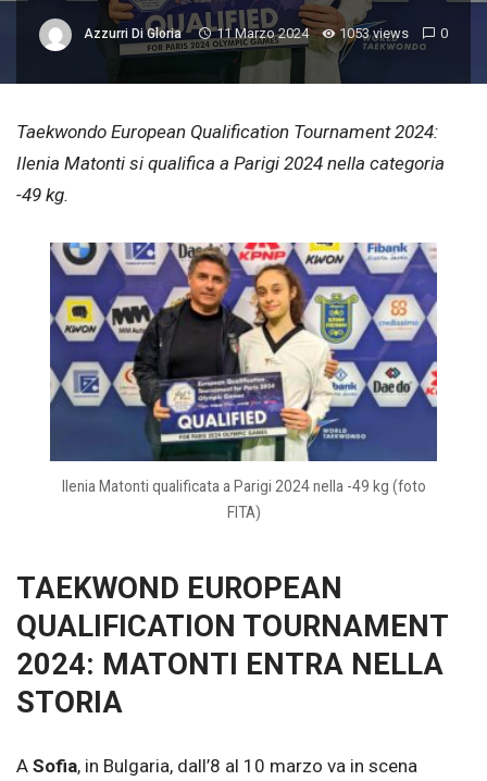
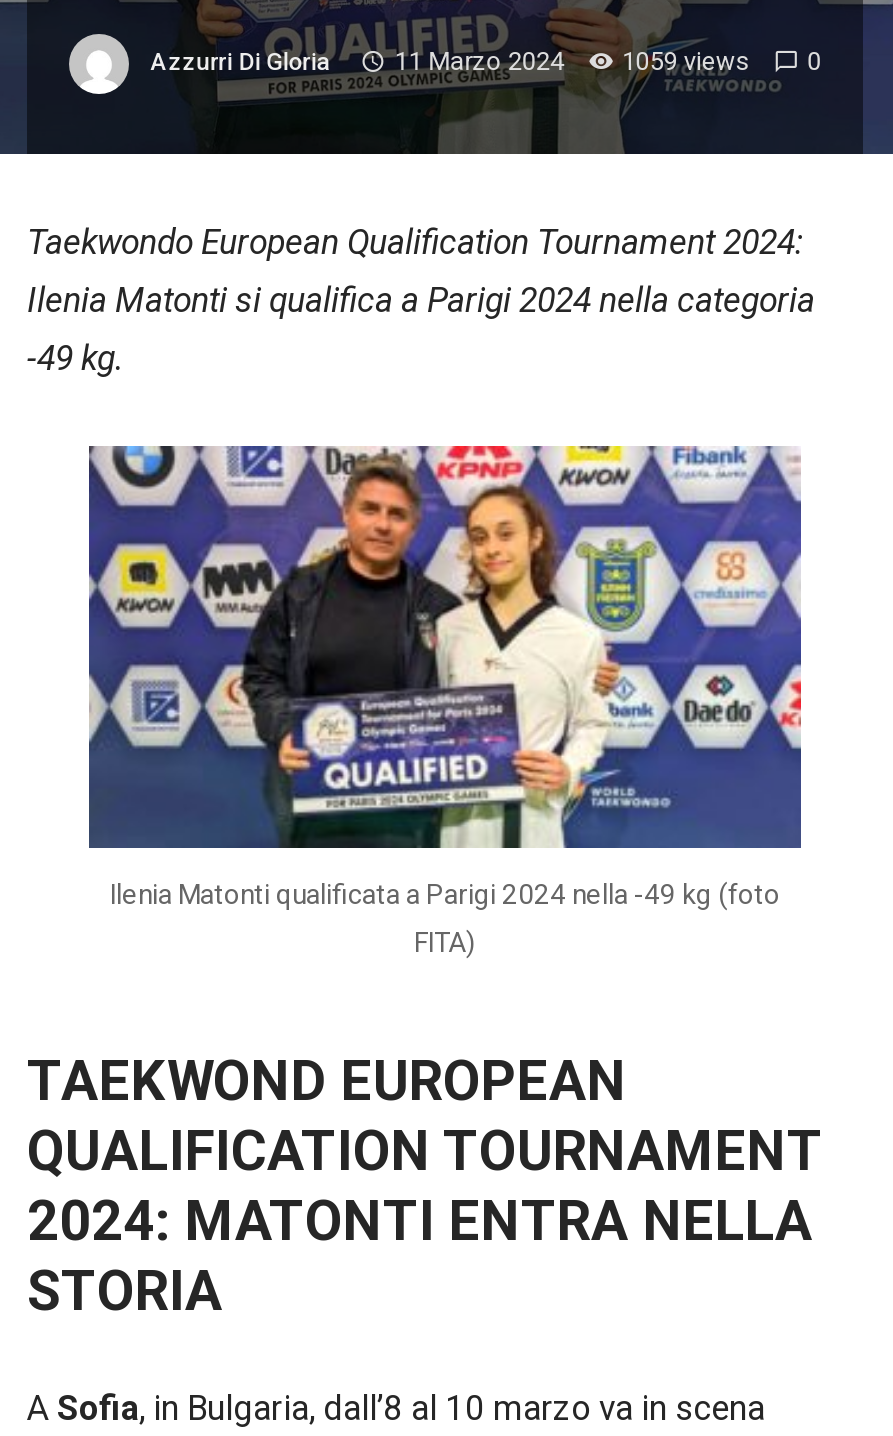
- 11 Marzo 2024 1053 views 0
+ 11 Marzo 2024 1059 views 0
